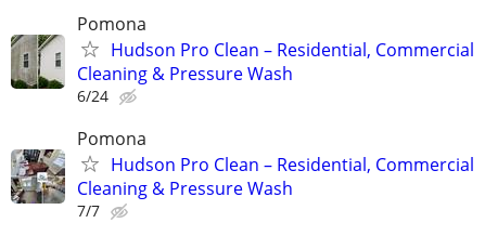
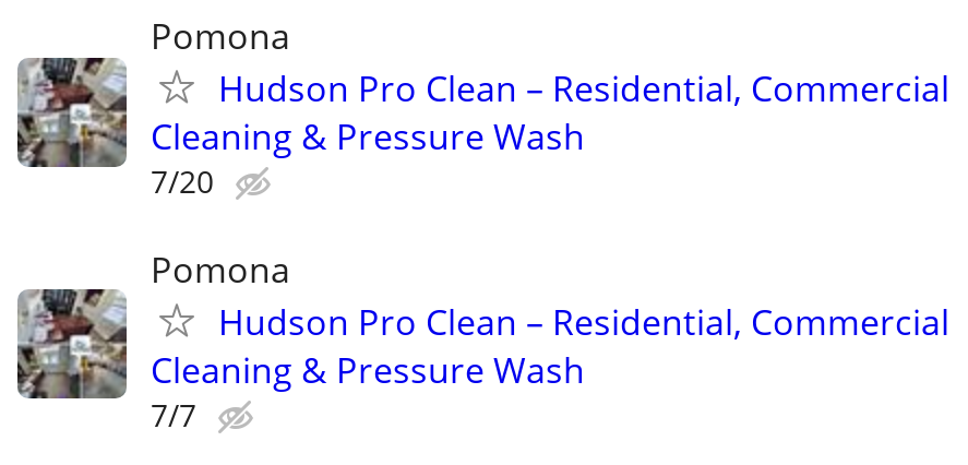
- [image]
- 6/24
+ [image]
+ 7/20
